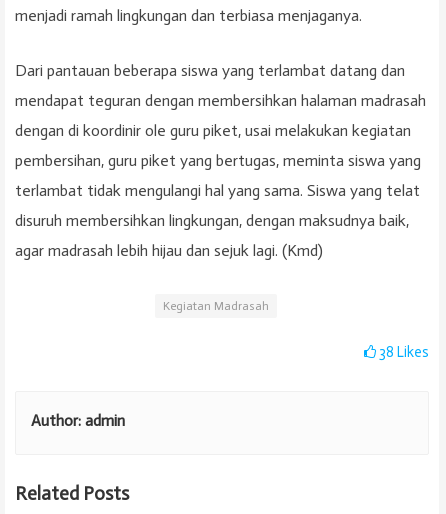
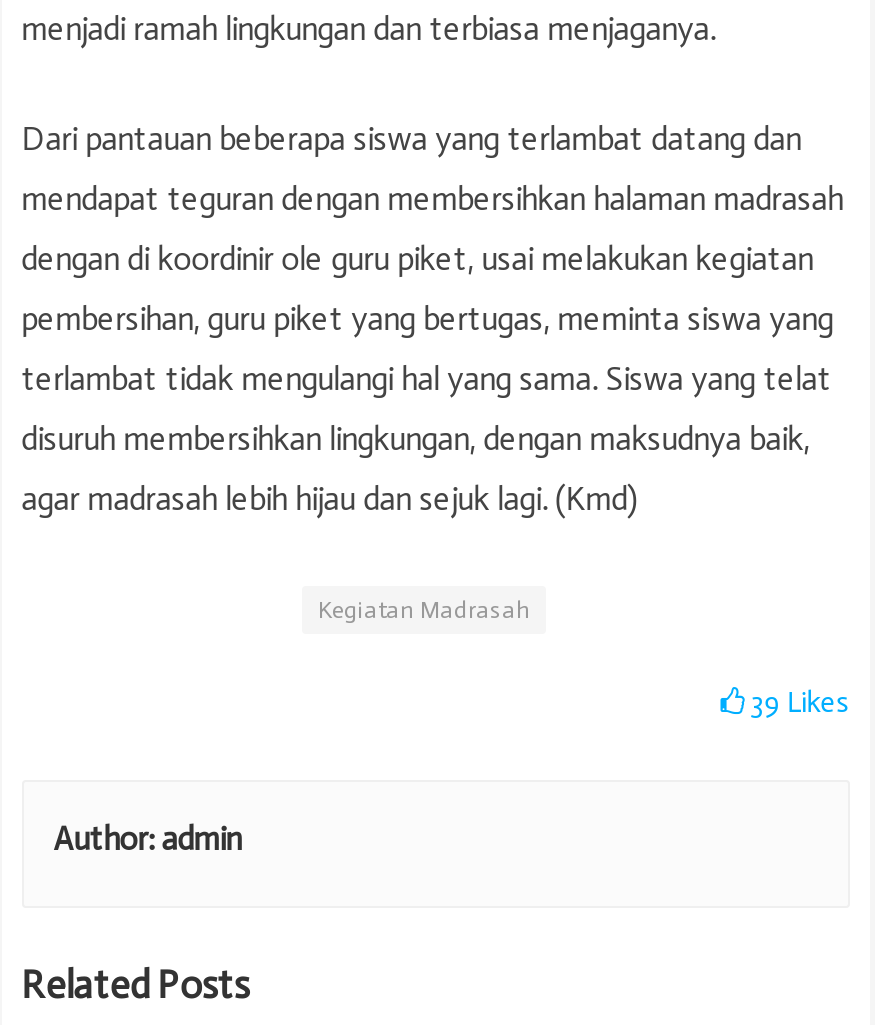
- 38 Likes
+ 39 Likes
